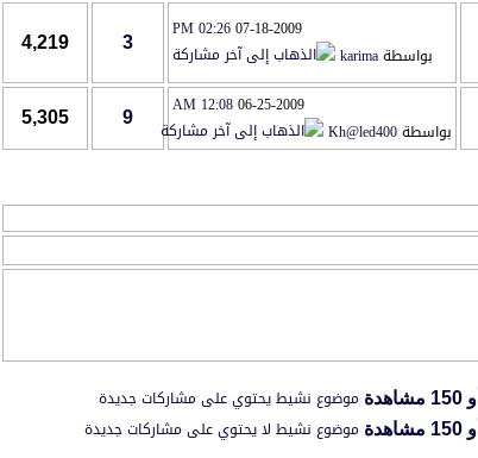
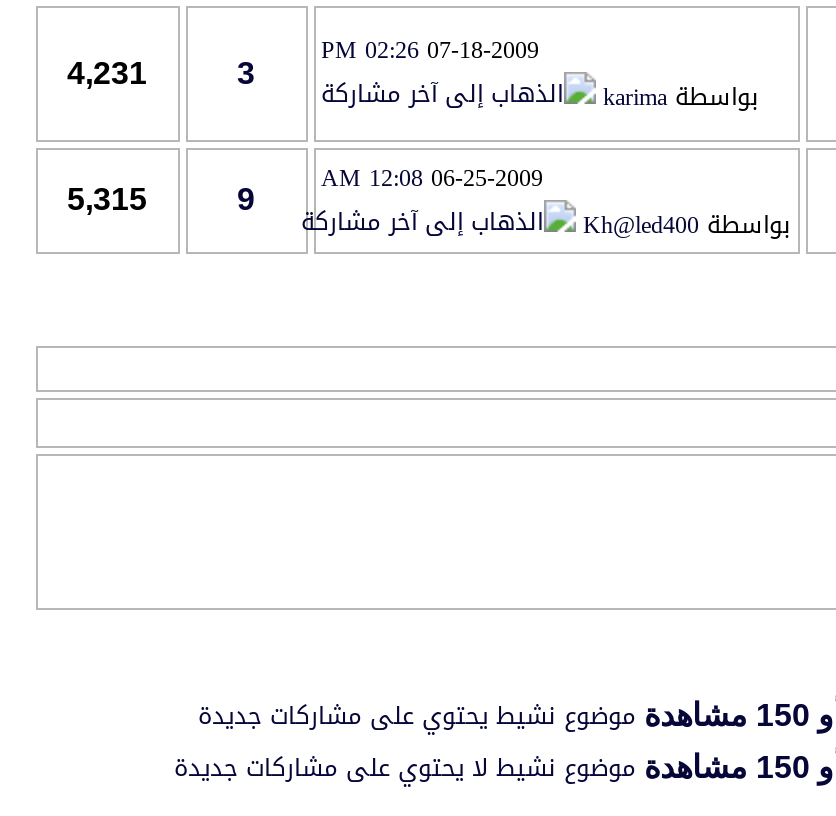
- 4,219
+ 4,231

- 5,305
+ 5,315
